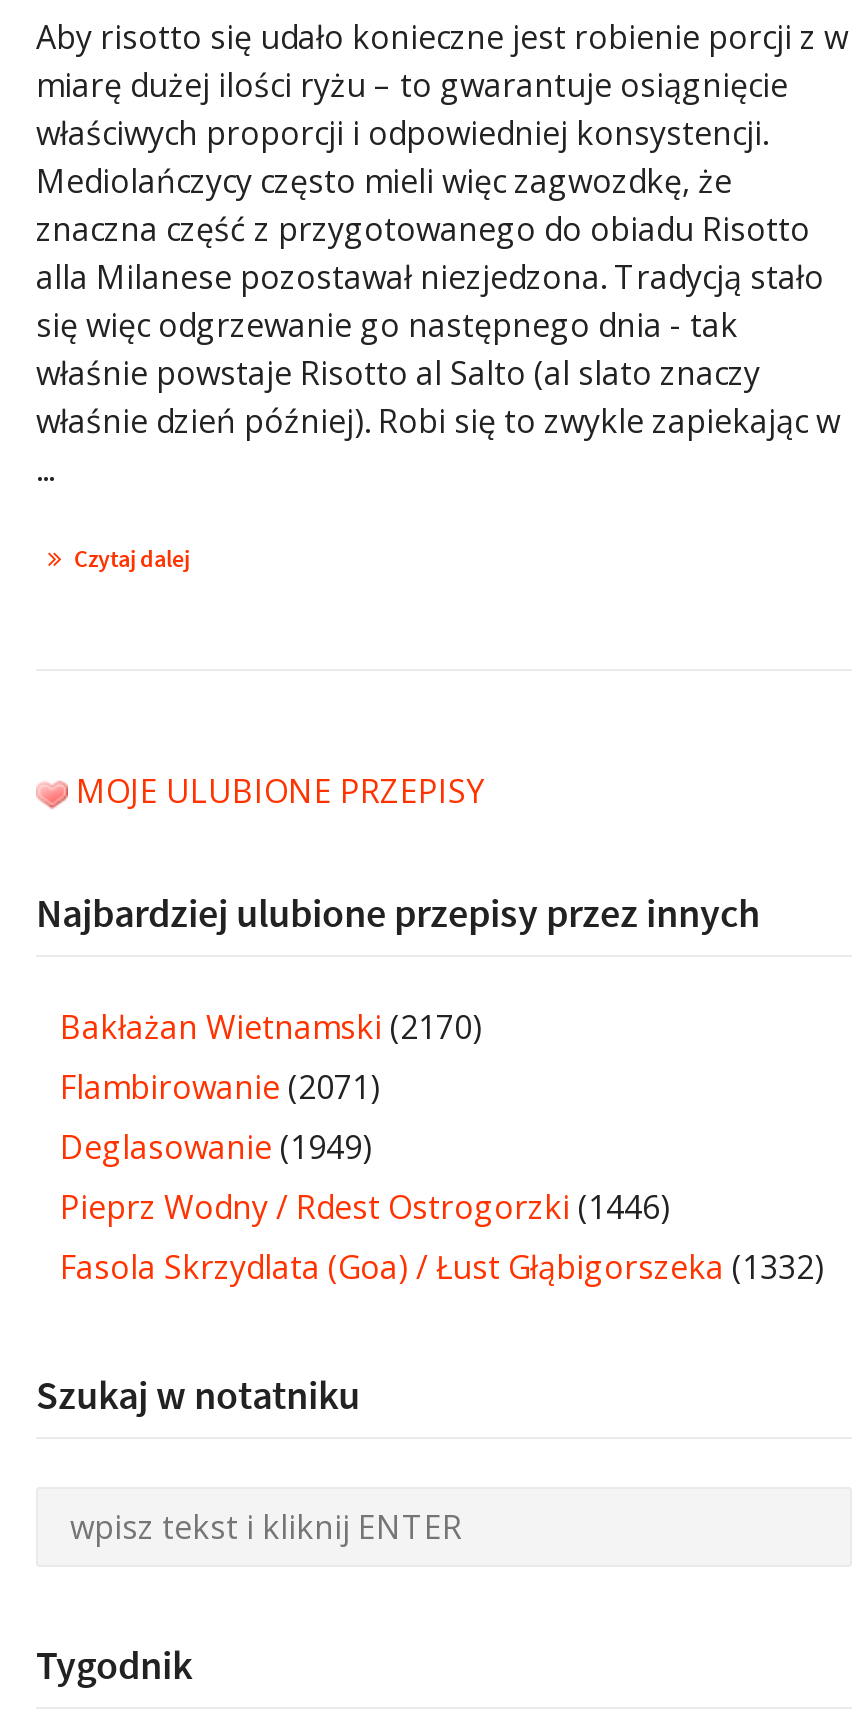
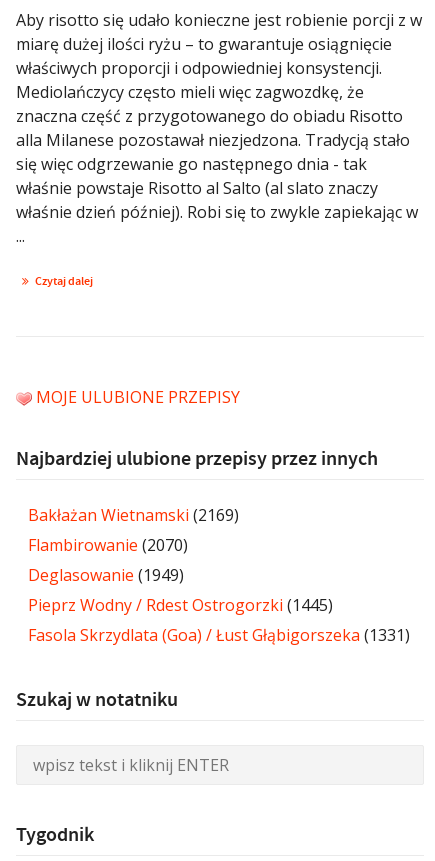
- Bakłażan Wietnamski (2170)
+ Bakłażan Wietnamski (2169)

- Flambirowanie (2071)
+ Flambirowanie (2070)

- Pieprz Wodny / Rdest Ostrogorzki (1446)
+ Pieprz Wodny / Rdest Ostrogorzki (1445)

- Fasola Skrzydlata (Goa) / Łust Głąbigorszeka (1332)
+ Fasola Skrzydlata (Goa) / Łust Głąbigorszeka (1331)
